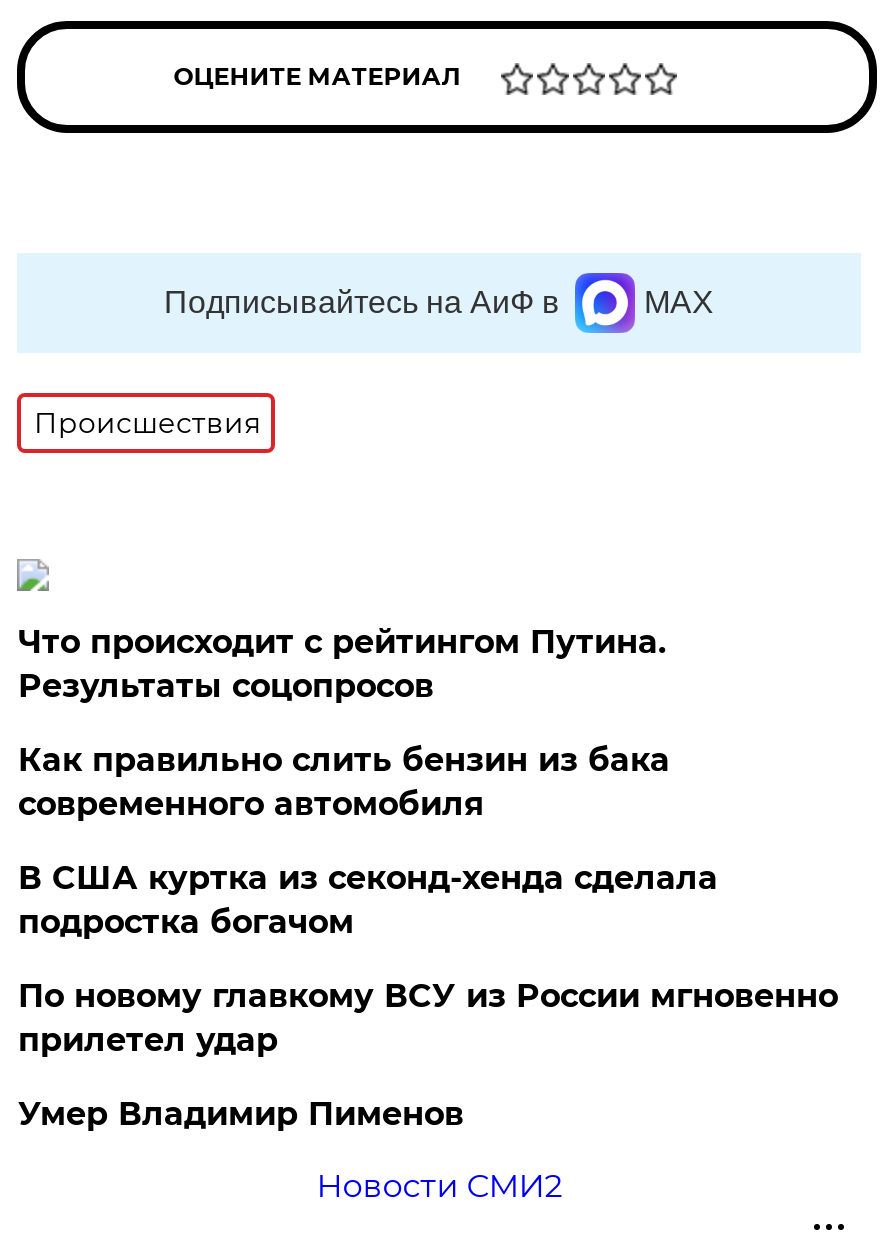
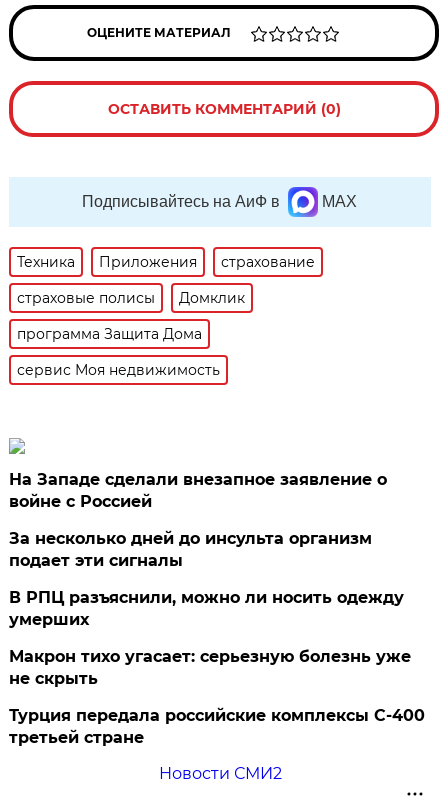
+ ОСТАВИТЬ КОММЕНТАРИЙ (0)

- Происшествия
+ Техника
+ Приложения
+ страхование
+ страховые полисы
+ Домклик
+ программа Защита Дома
+ сервис Моя недвижимость

- Что происходит с рейтингом Путина.
- Результаты соцопросов
- Как правильно слить бензин из бака
- современного автомобиля
- В США куртка из секонд-хенда сделала
- подростка богачом
- По новому главкому ВСУ из России мгновенно
- прилетел удар
- Умер Владимир Пименов
+ На Западе сделали внезапное заявление о
+ войне с Россией
+ За несколько дней до инсульта организм
+ подает эти сигналы
+ В РПЦ разъяснили, можно ли носить одежду
+ умерших
+ Макрон тихо угасает: серьезную болезнь уже
+ не скрыть
+ Турция передала российские комплексы С-400
+ третьей стране
